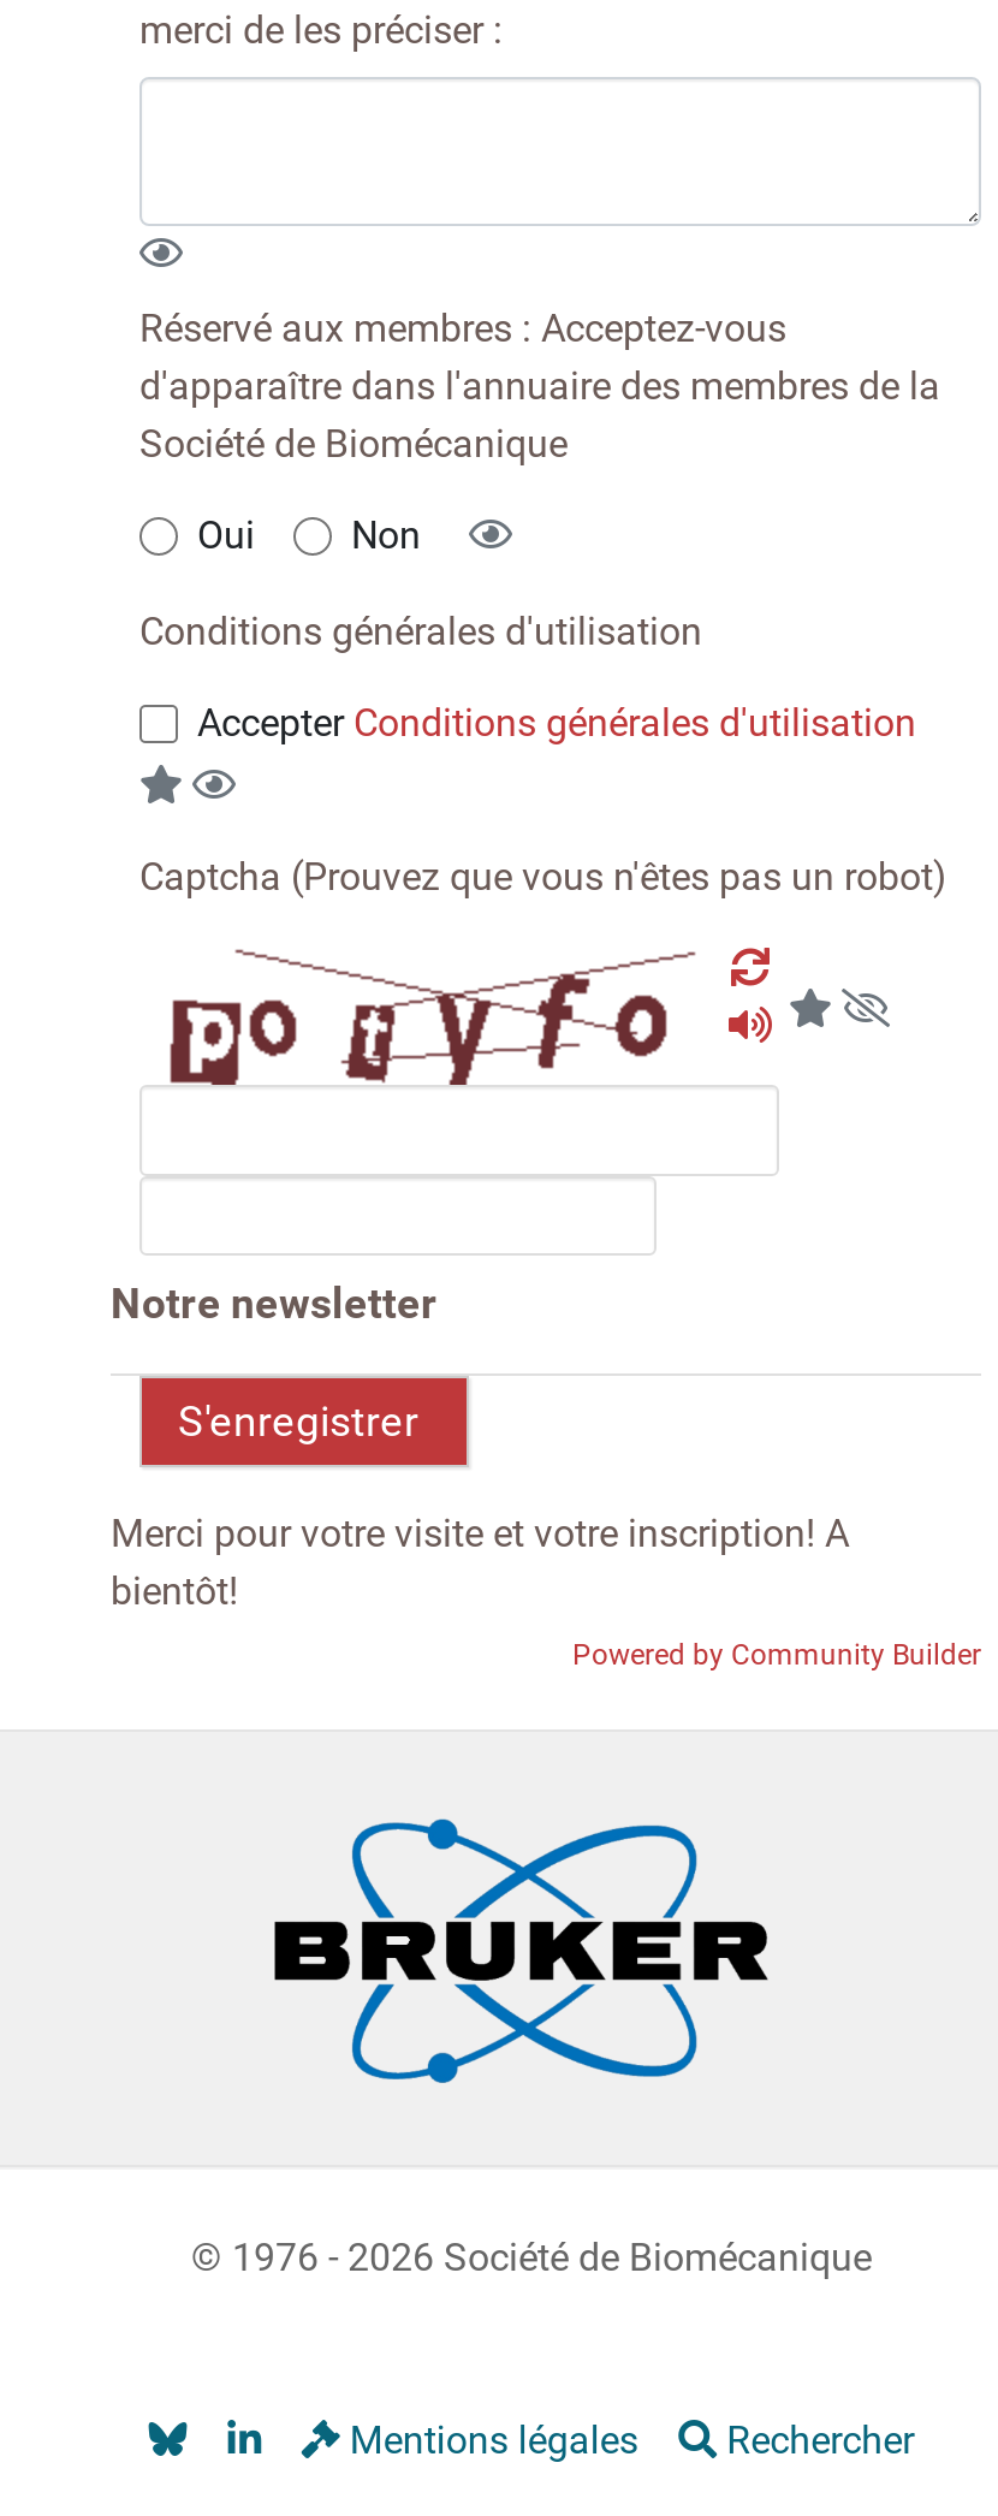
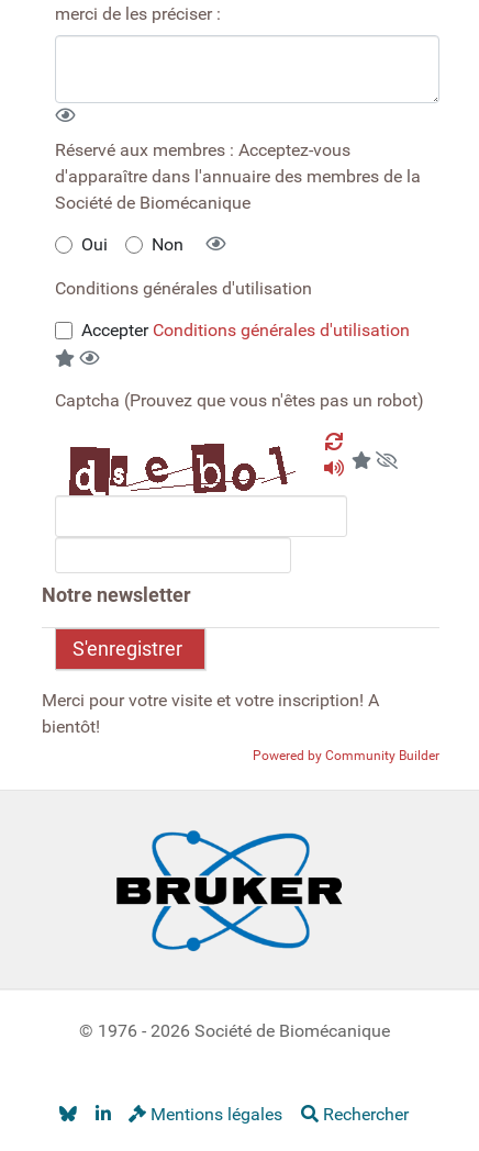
- [image]
+ [image]
